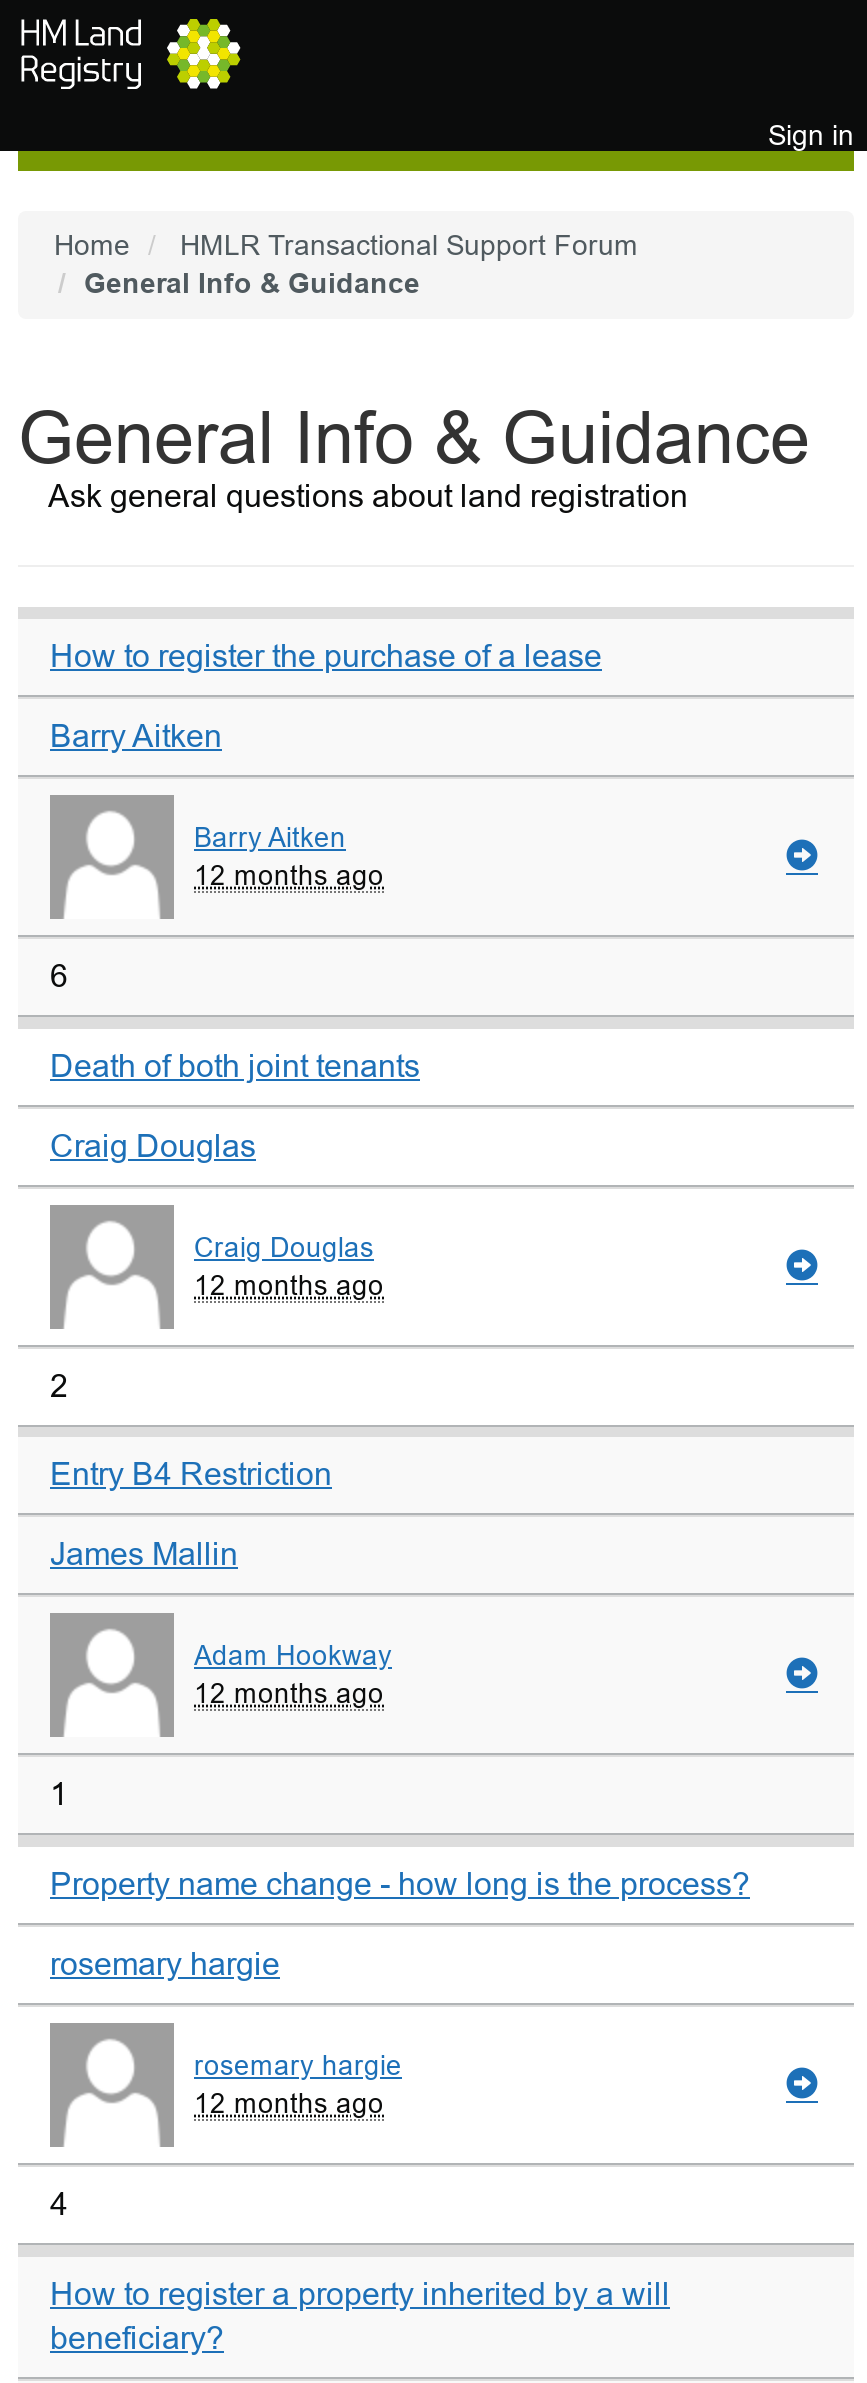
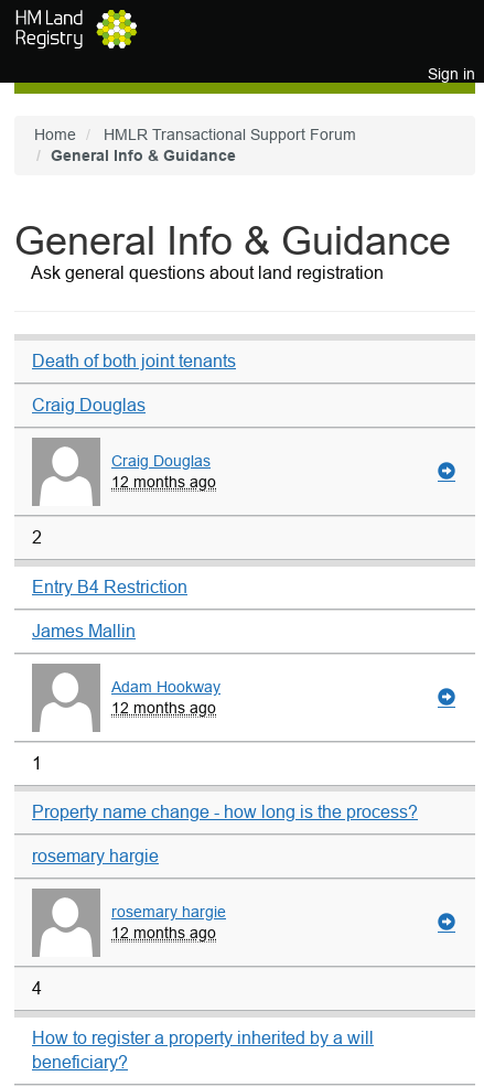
- How to register the purchase of a lease
- Barry Aitken
- Barry Aitken
- 12 months ago
- 6
